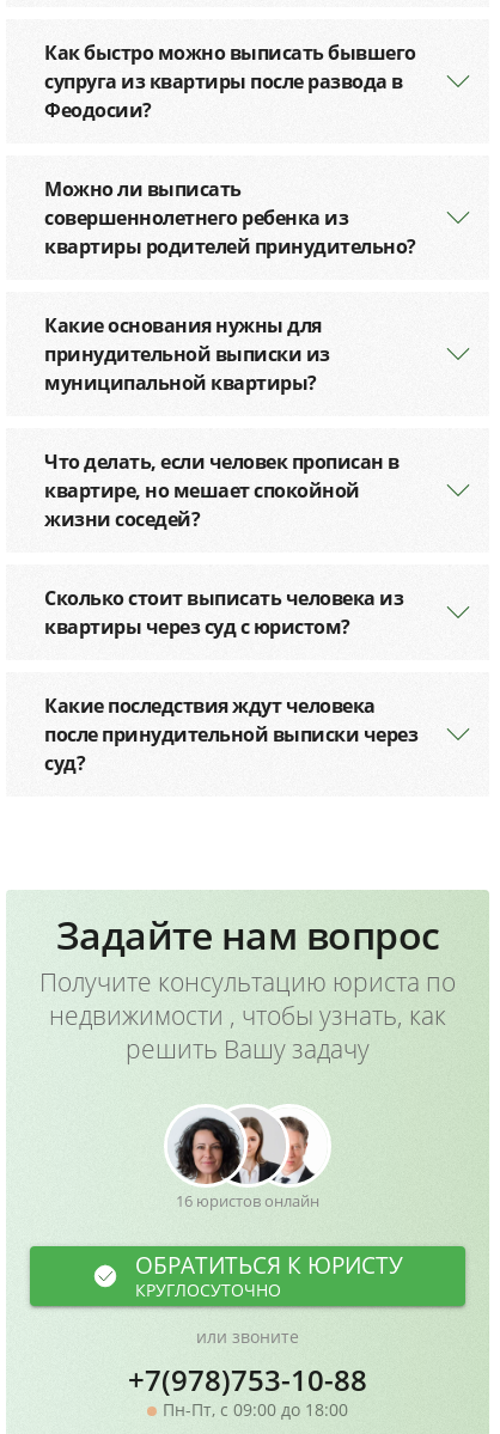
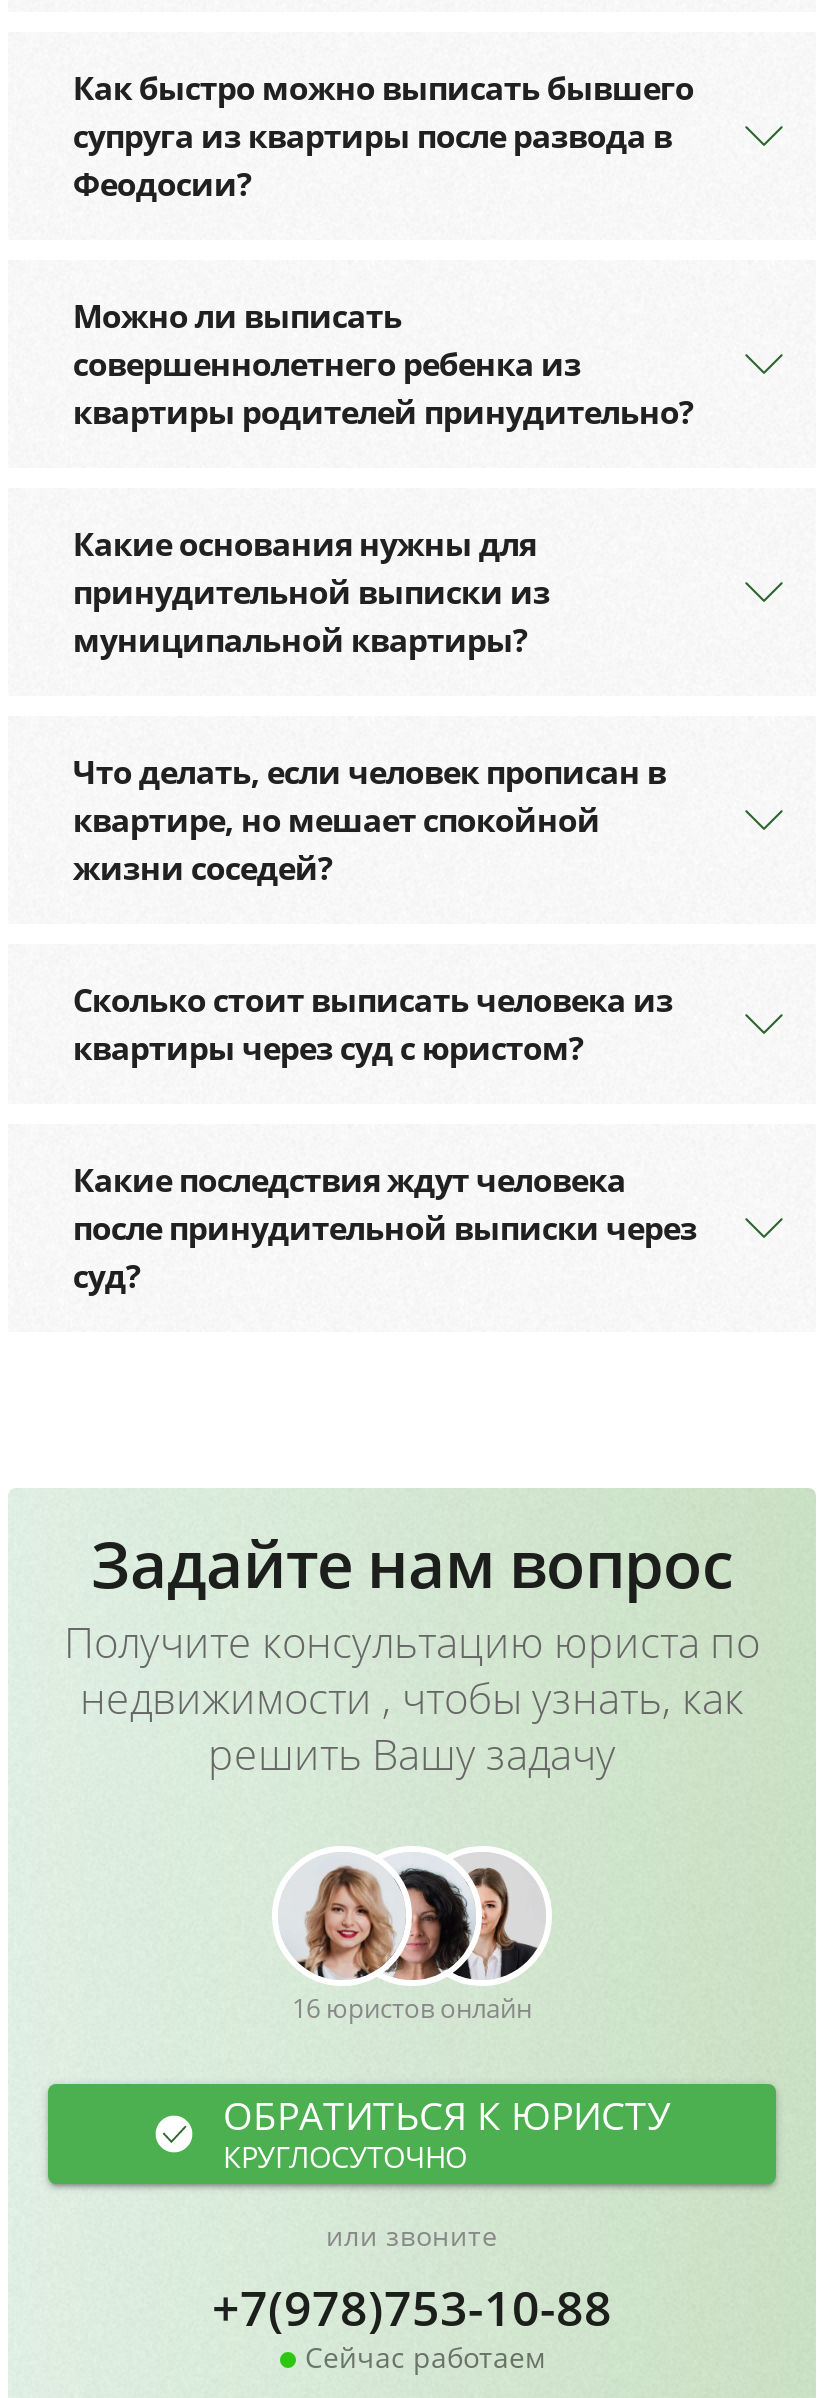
- [image]
+ [image]

- Пн-Пт, с 09:00 до 18:00
+ Сейчас работаем
